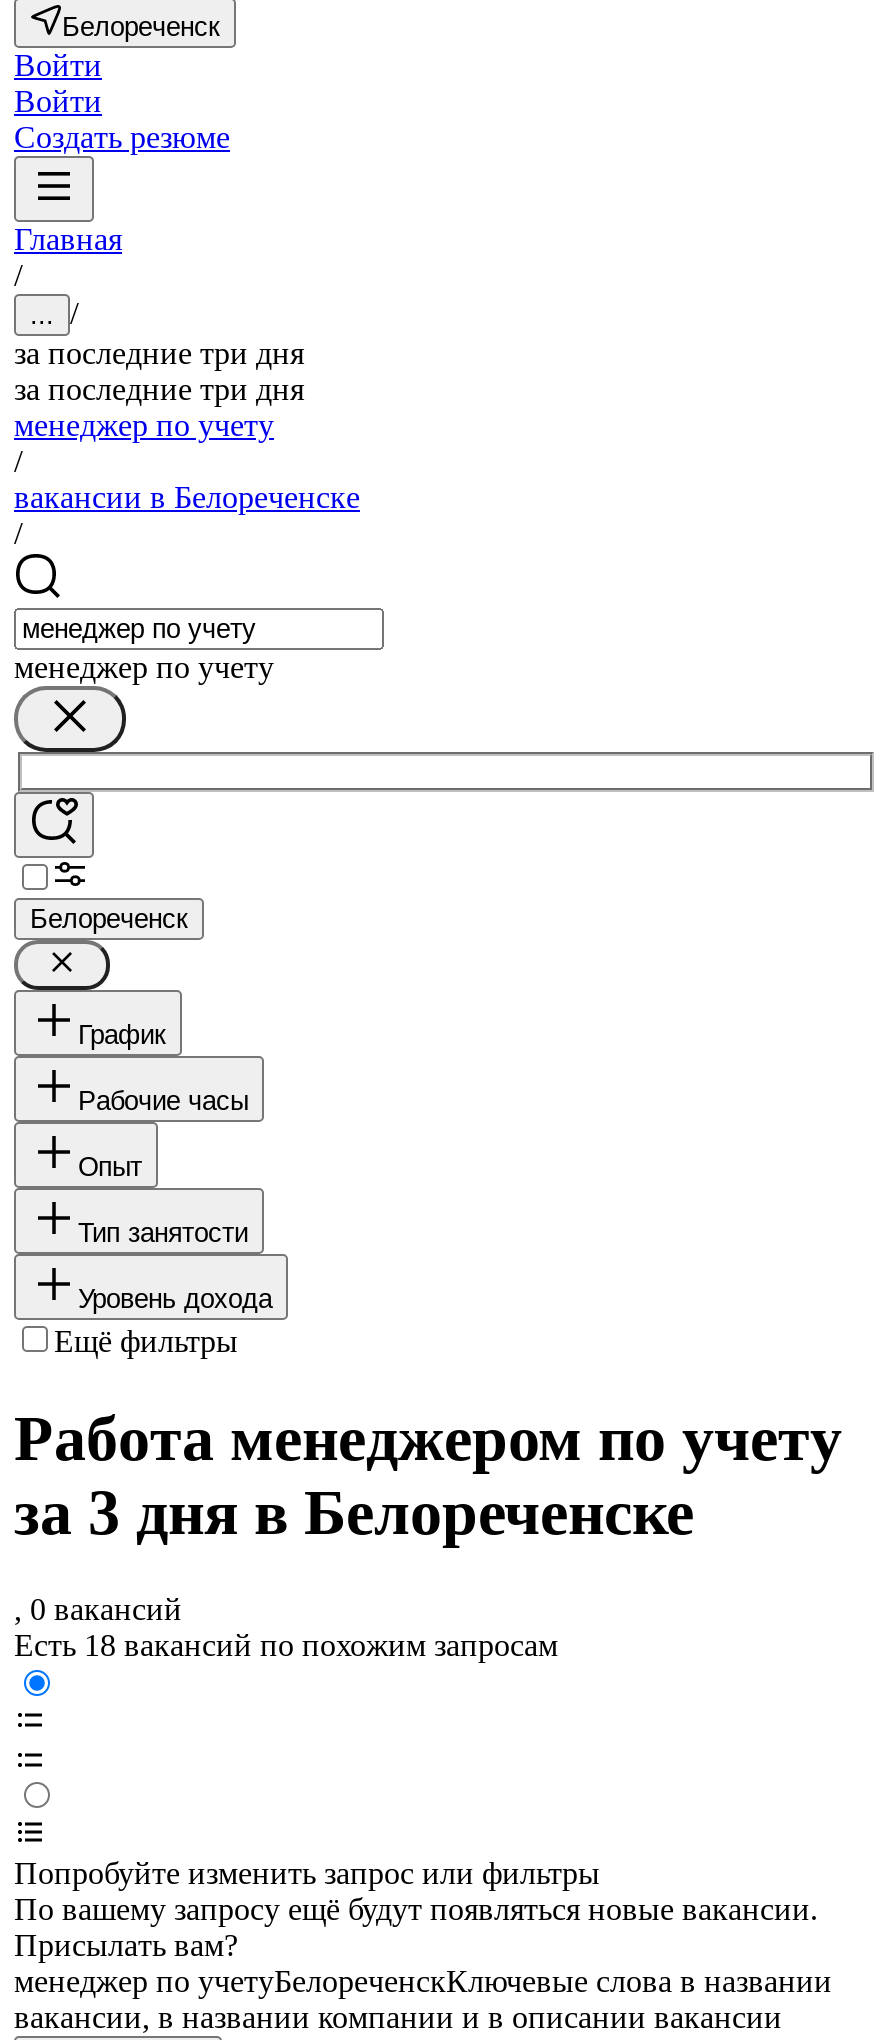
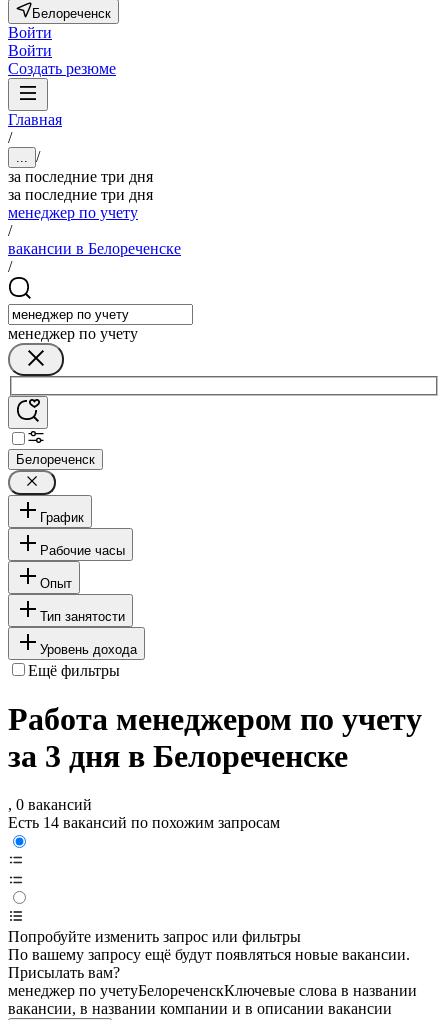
- Есть 18 вакансий по похожим запросам
+ Есть 14 вакансий по похожим запросам
